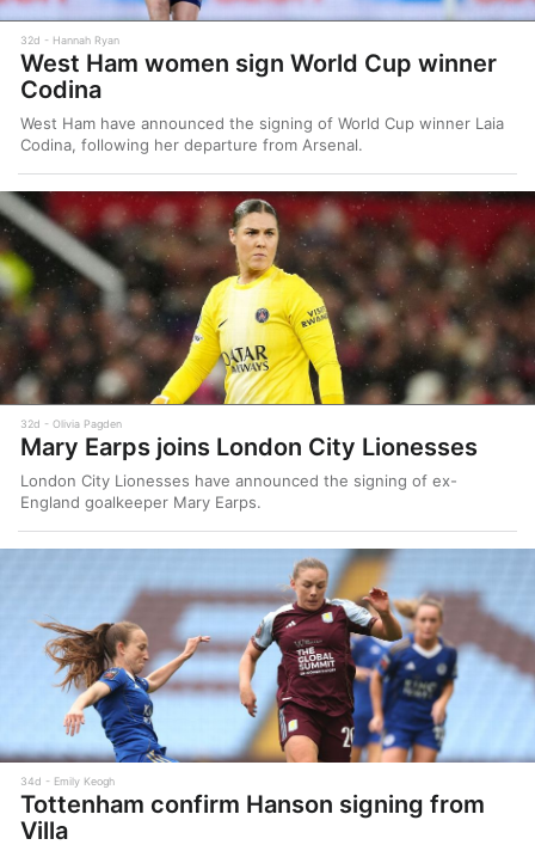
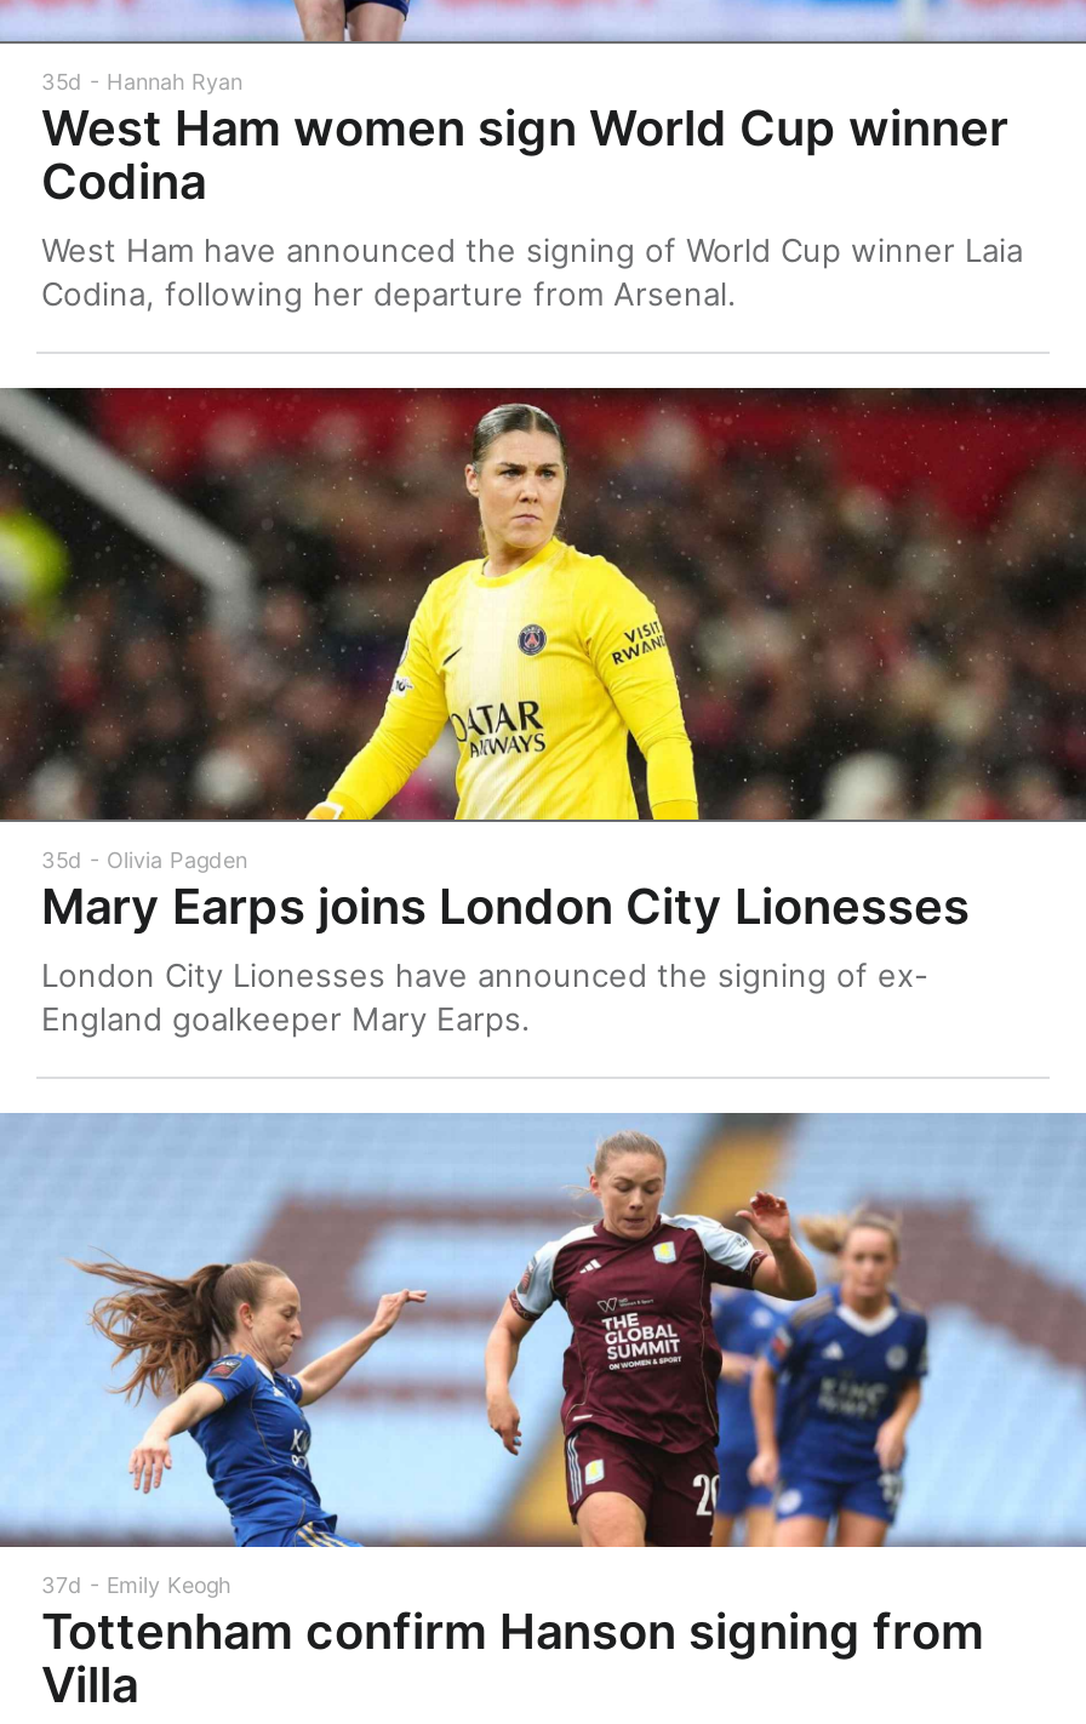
- 32d Hannah Ryan
+ 35d Hannah Ryan

- 32d Olivia Pagden
+ 35d Olivia Pagden

- 34d Emily Keogh
+ 37d Emily Keogh
